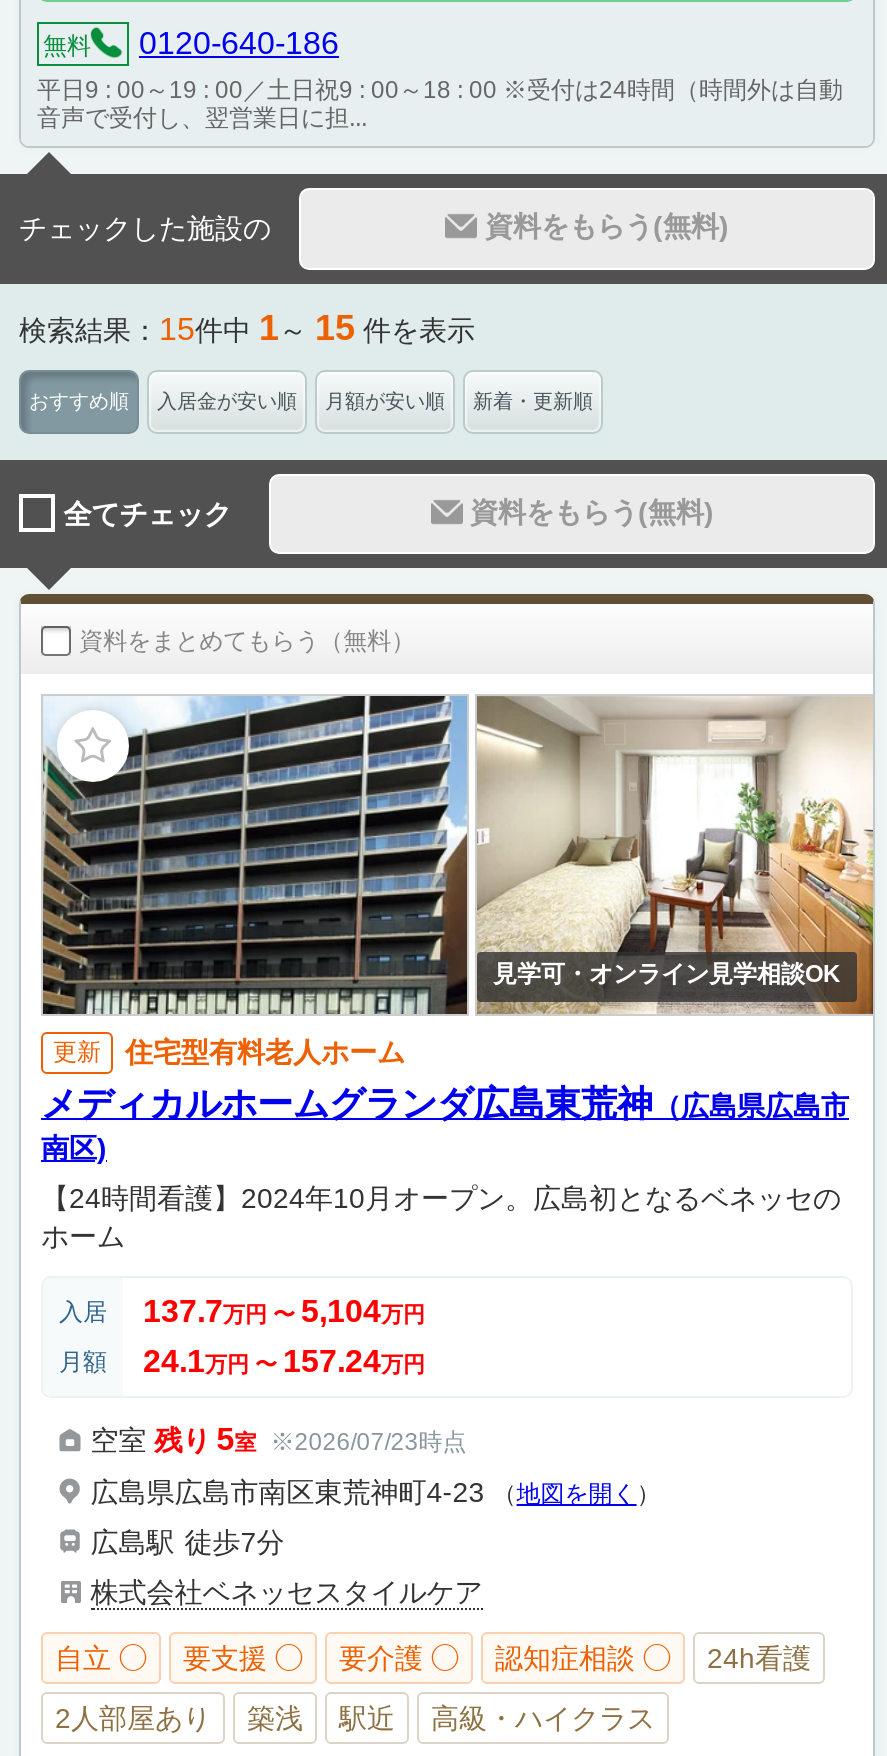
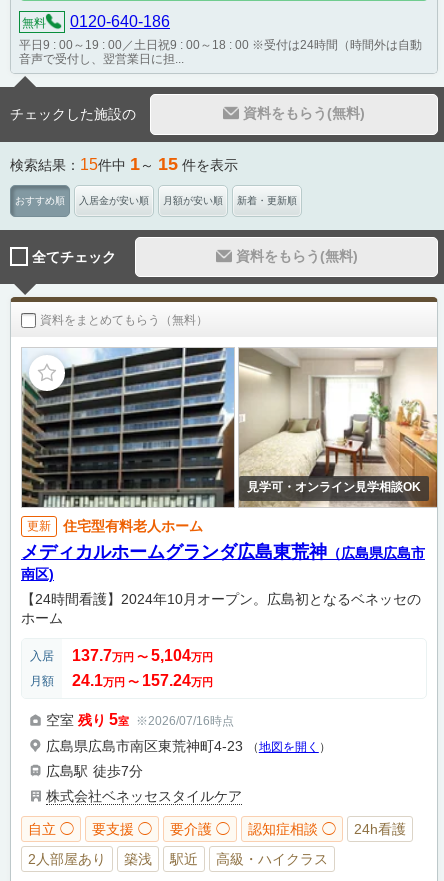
- 空室残り 5室 ※2026/07/23時点
+ 空室残り 5室 ※2026/07/16時点
